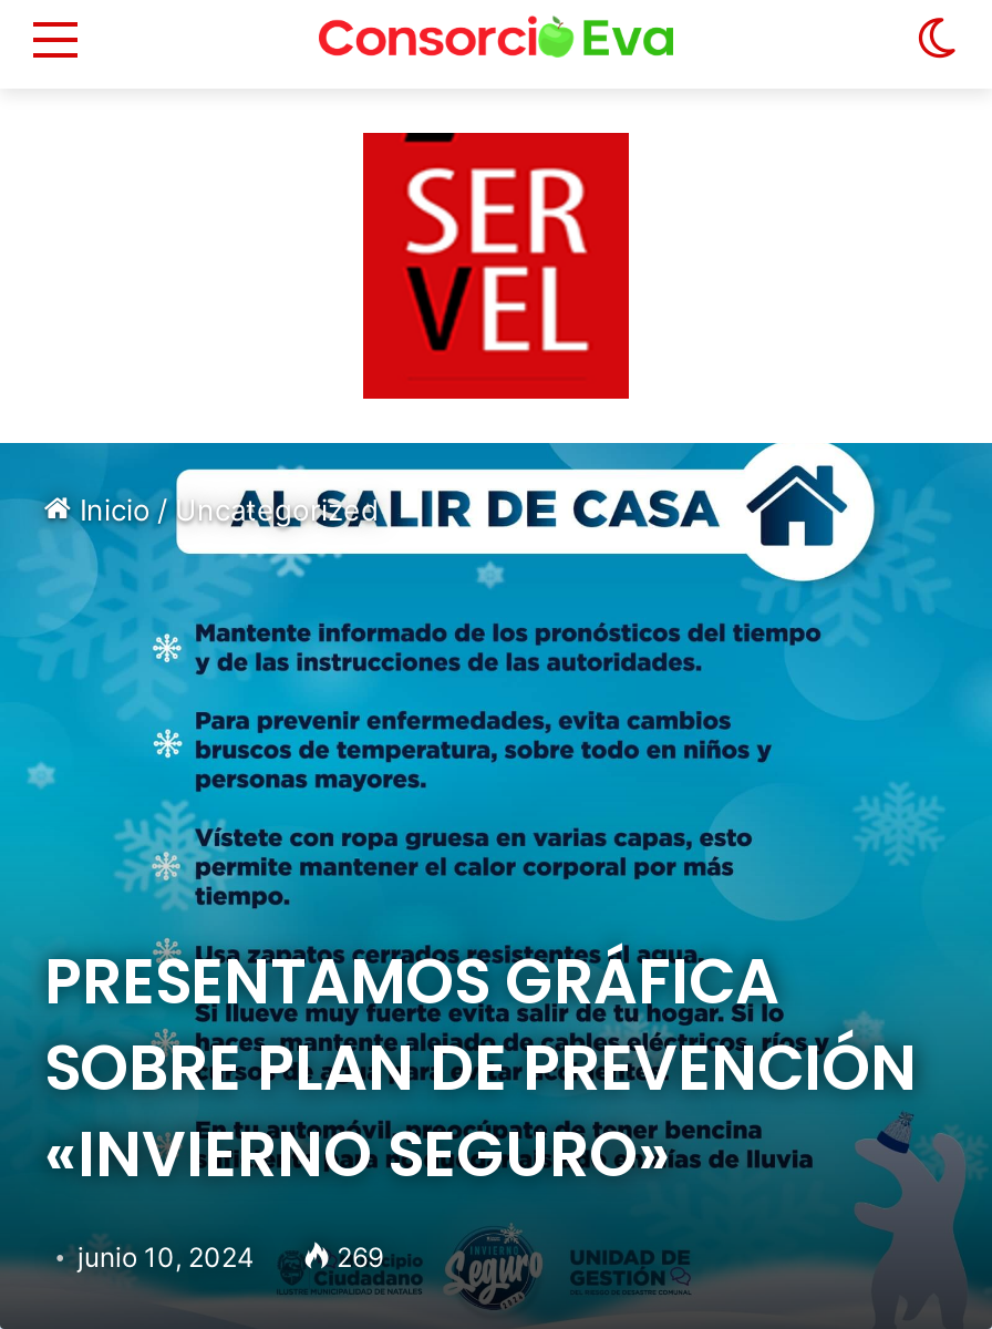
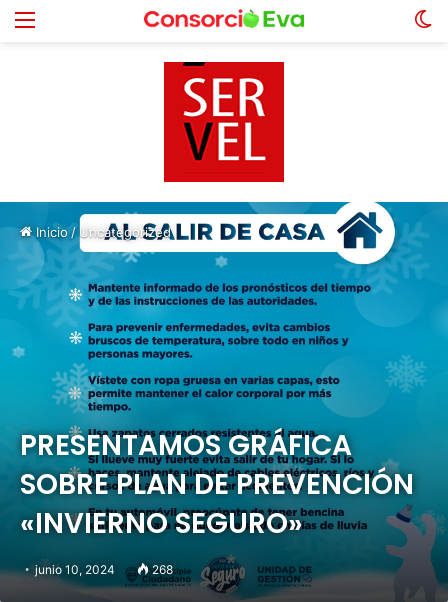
- 269
+ 268
